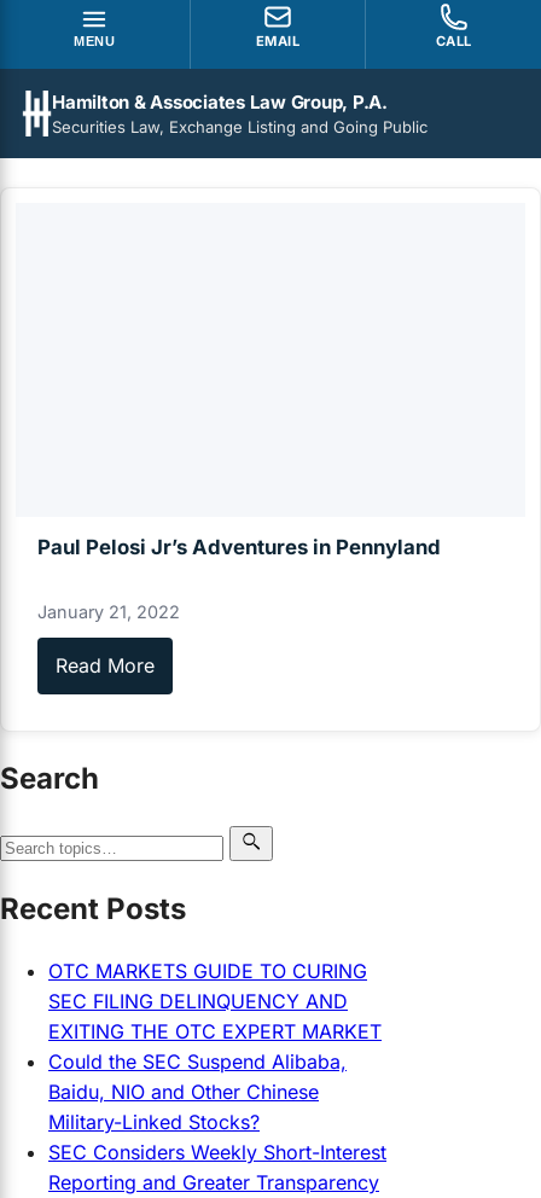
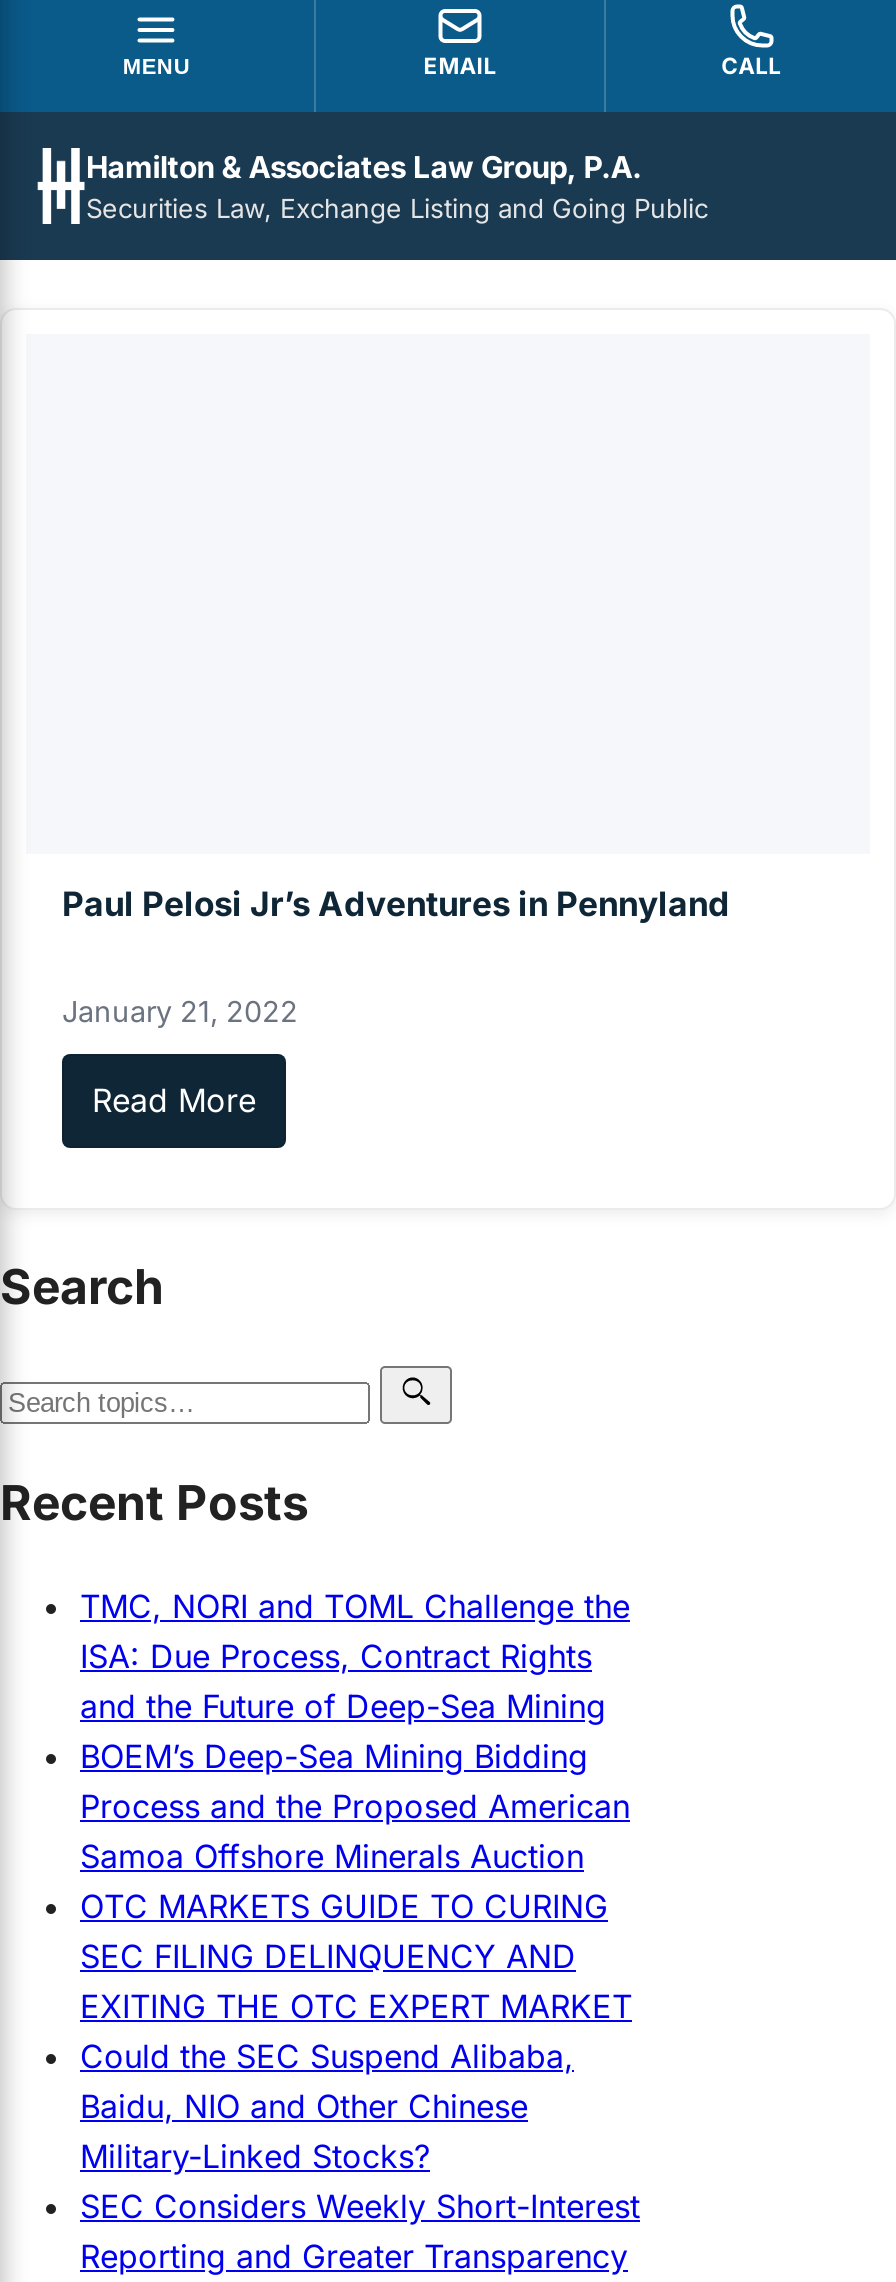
+ TMC, NORI and TOML Challenge the
+ ISA: Due Process, Contract Rights
+ and the Future of Deep-Sea Mining
+ BOEM’s Deep-Sea Mining Bidding
+ Process and the Proposed American
+ Samoa Offshore Minerals Auction
